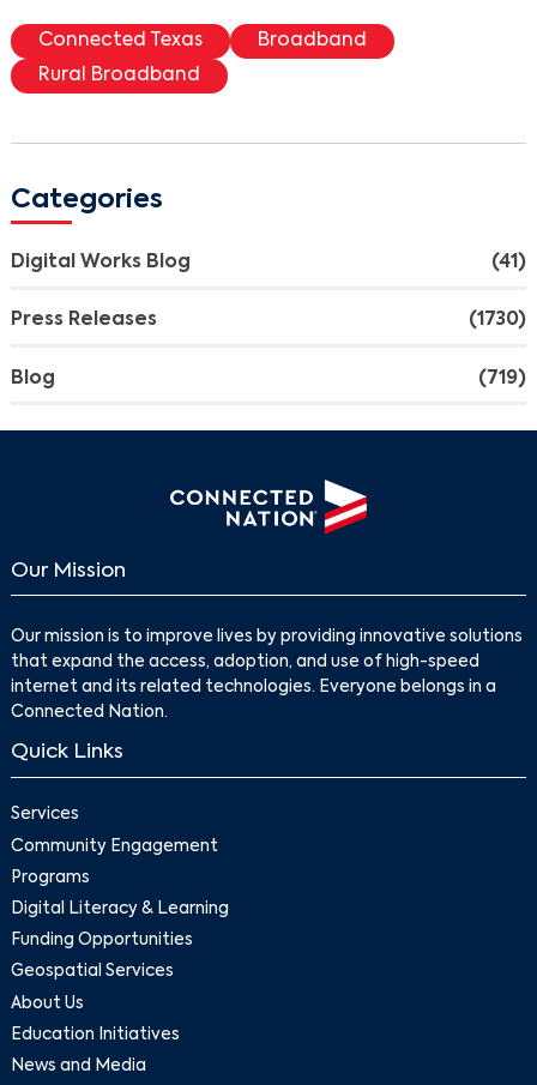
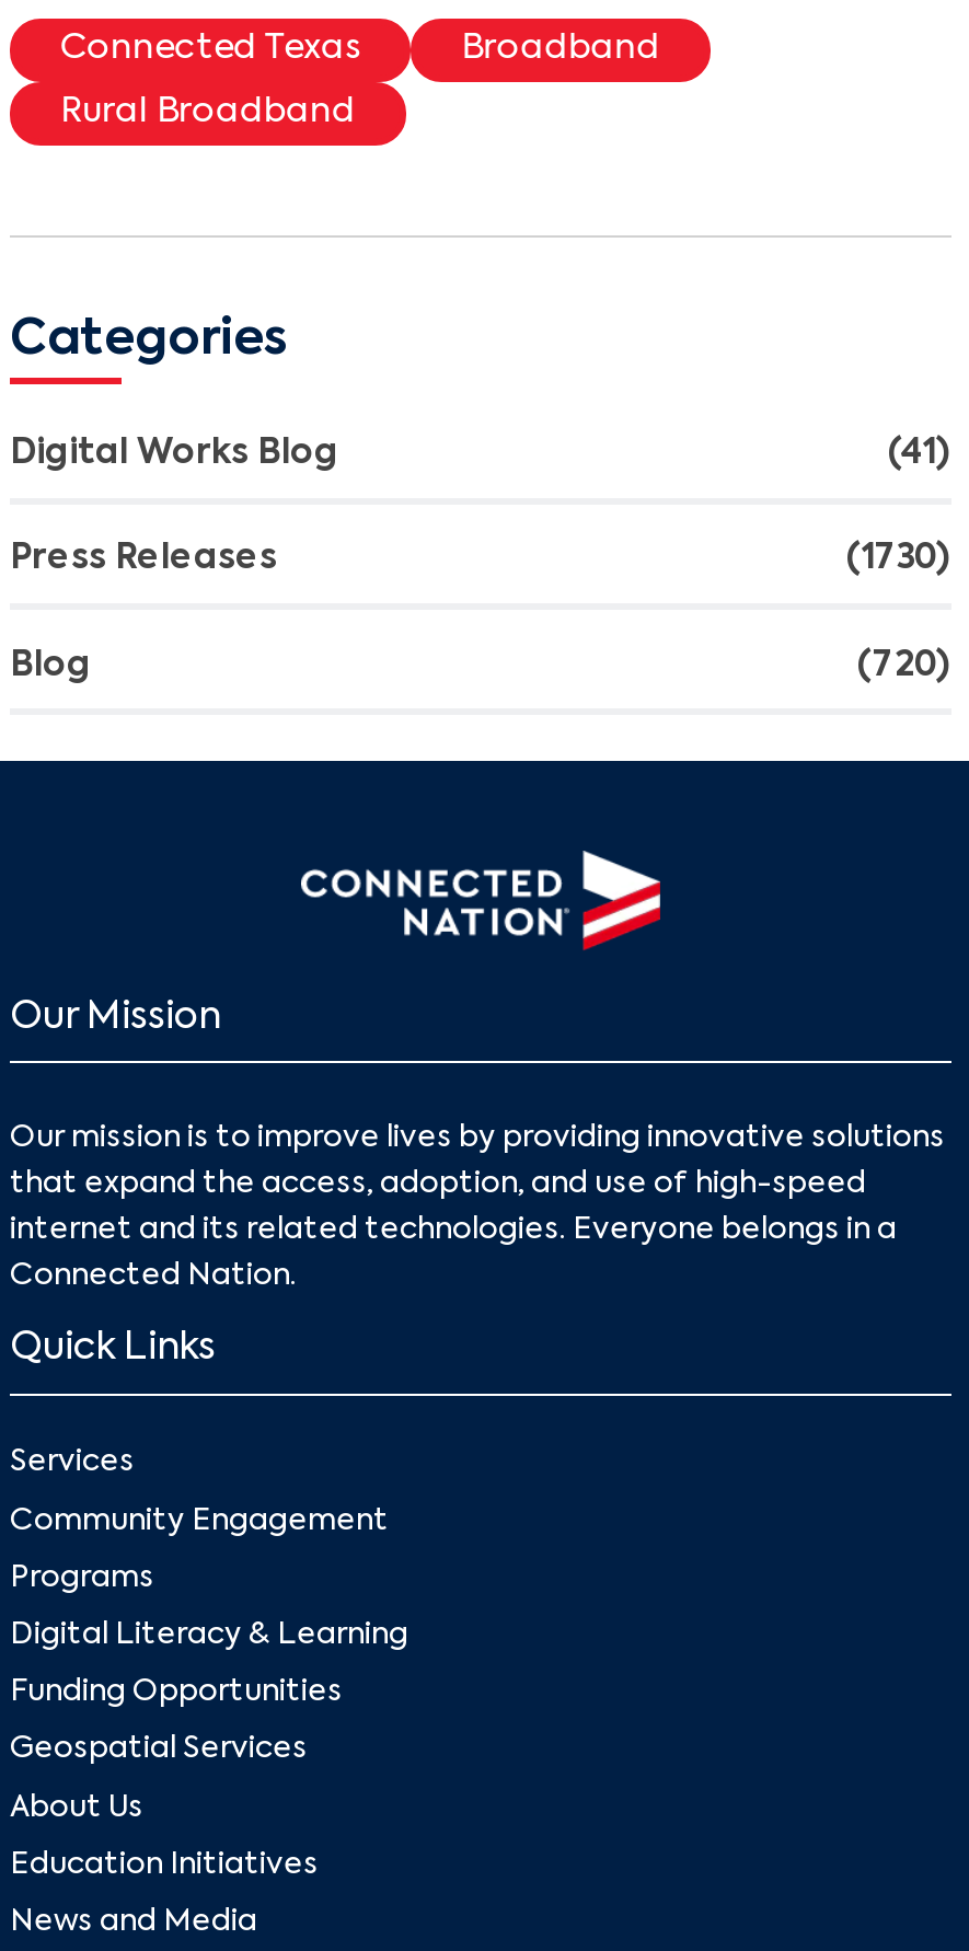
- (719)
+ (720)
